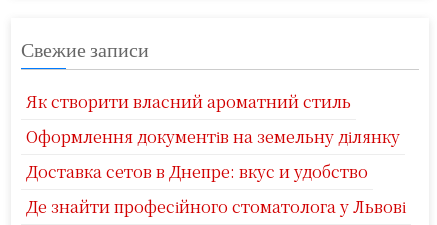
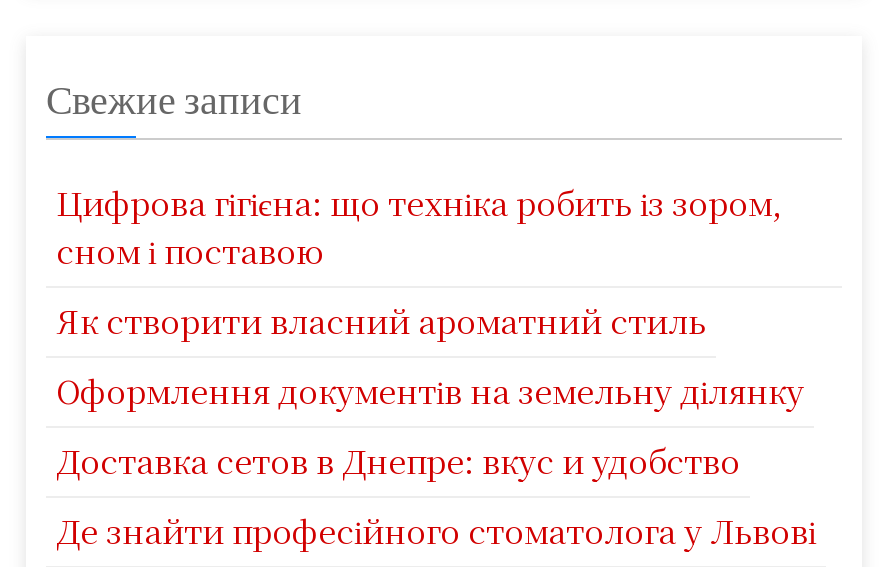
+ Цифрова гігієна: що техніка робить із зором,
+ сном і поставою
